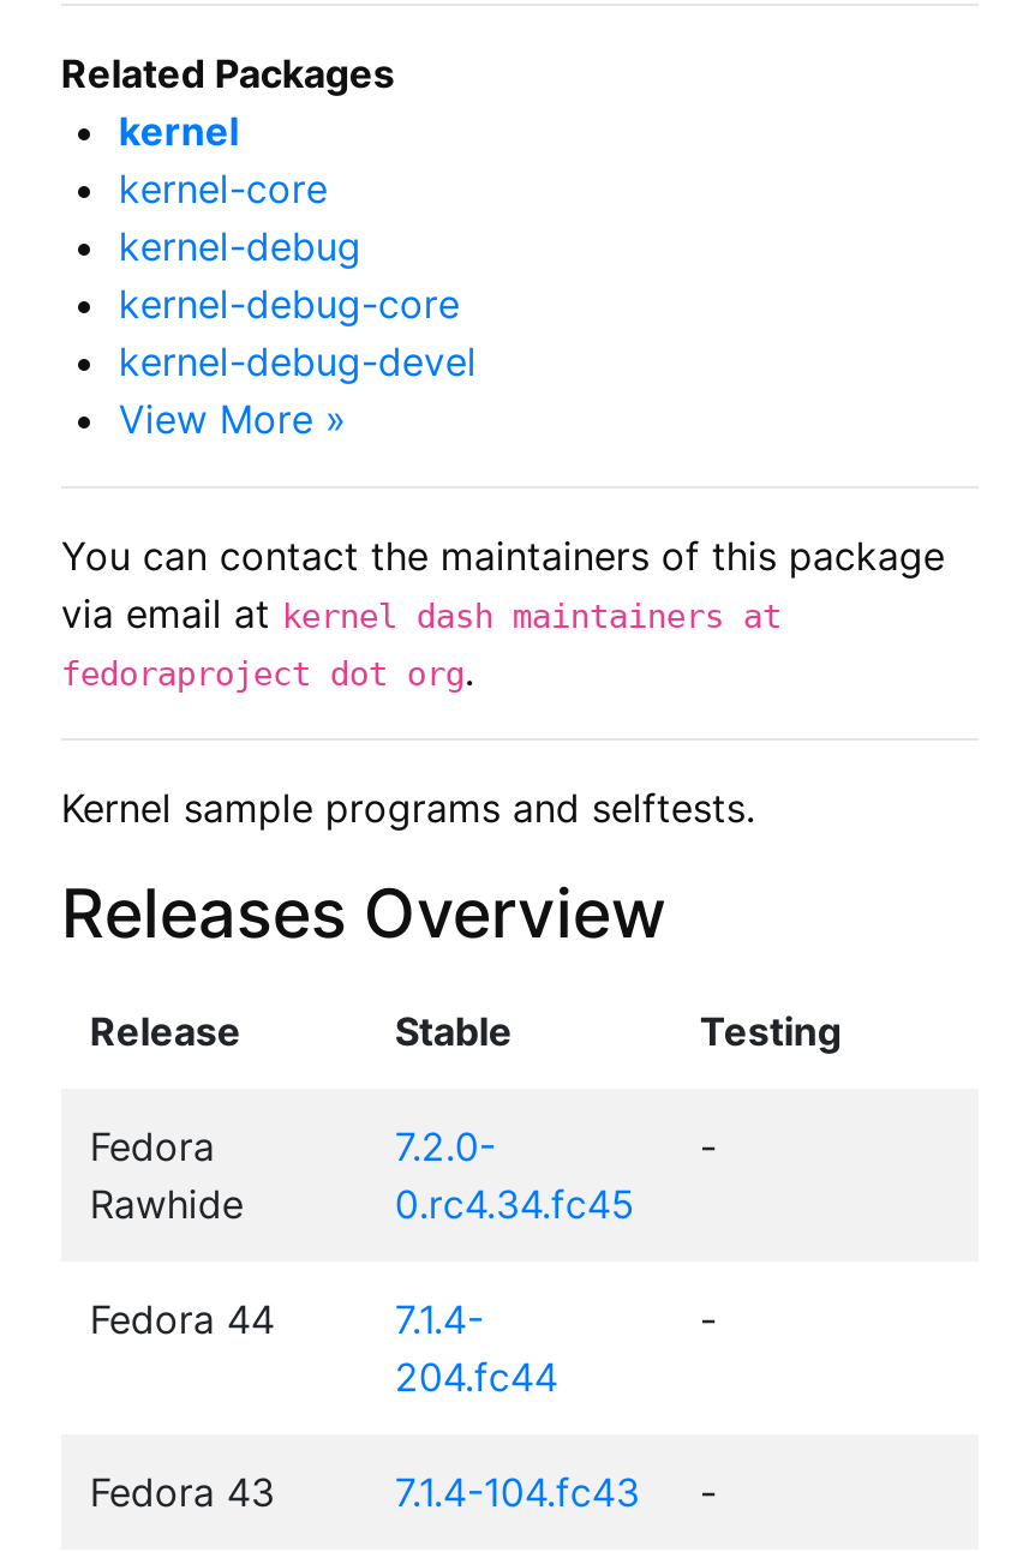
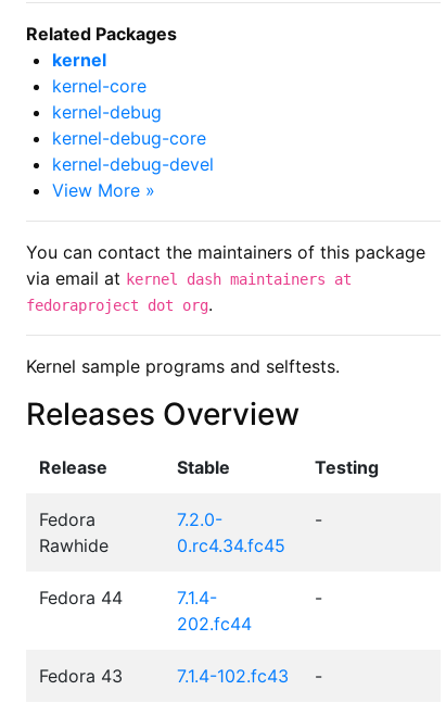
- 204.fc44
+ 202.fc44

- 7.1.4-104.fc43
+ 7.1.4-102.fc43
